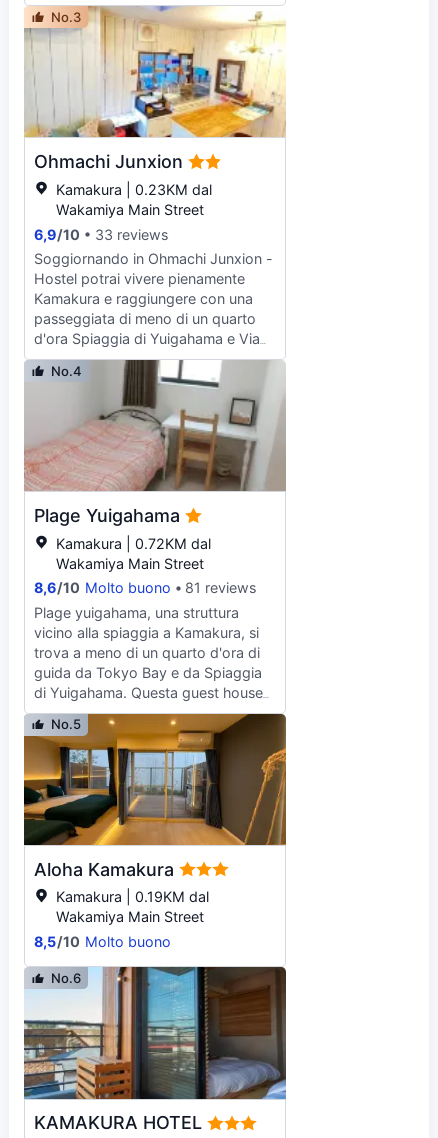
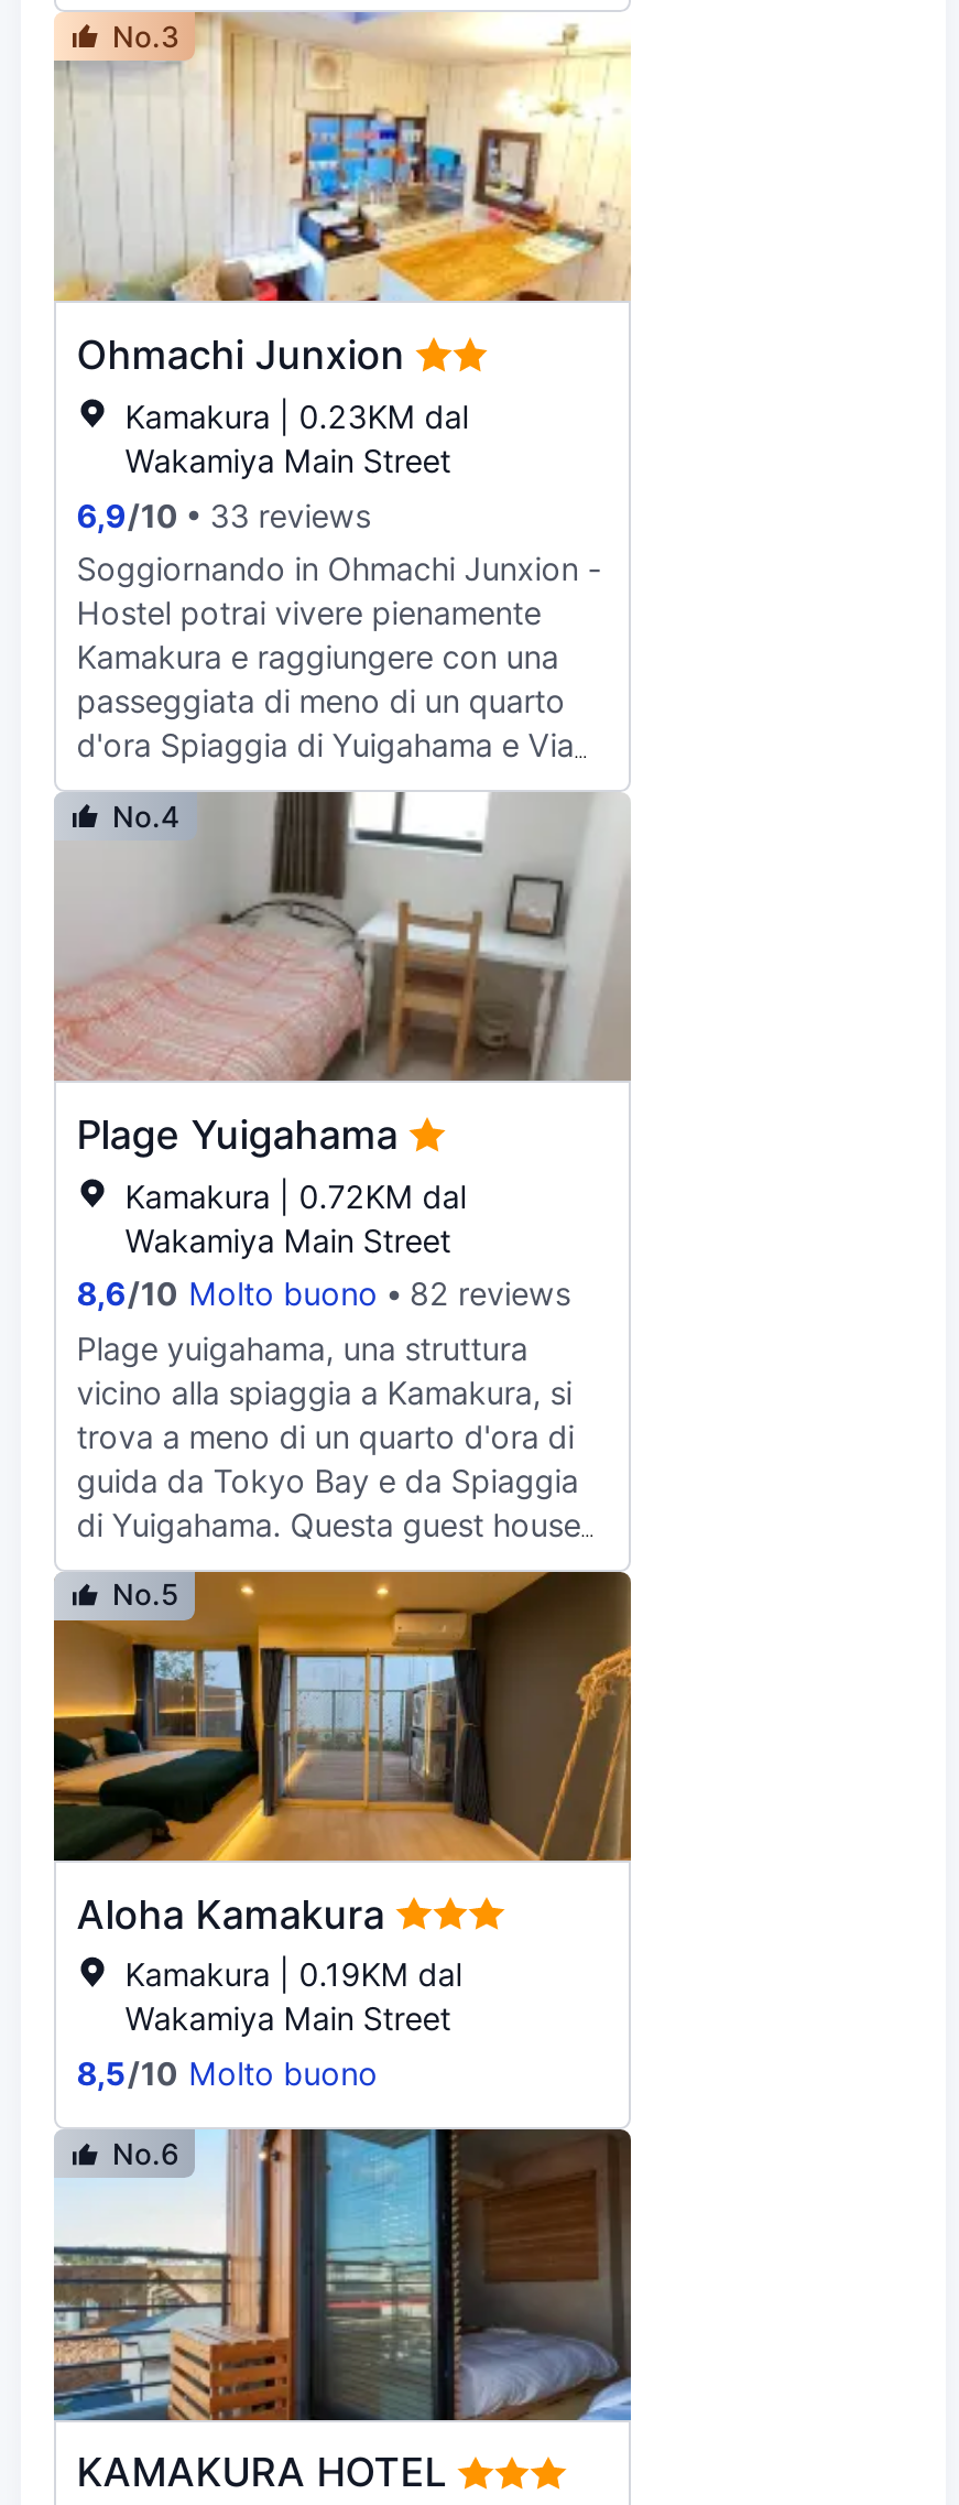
- 8,6 /10 Molto buono 81 reviews
+ 8,6 /10 Molto buono 82 reviews
